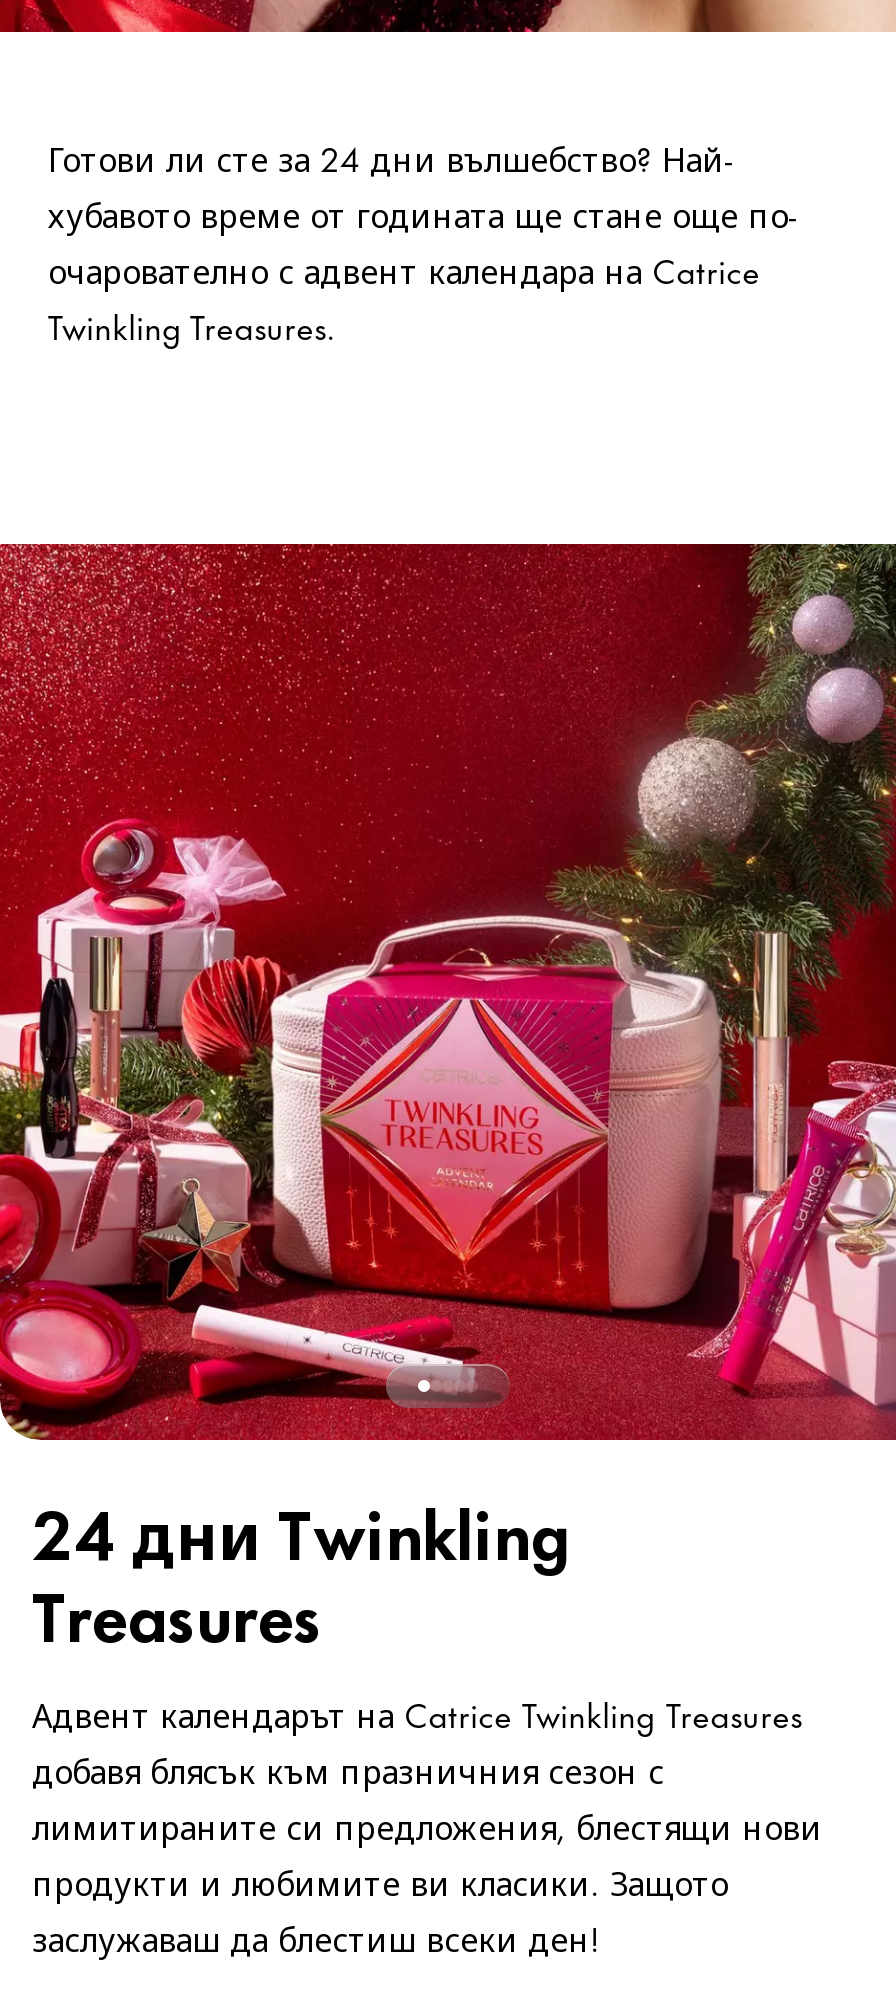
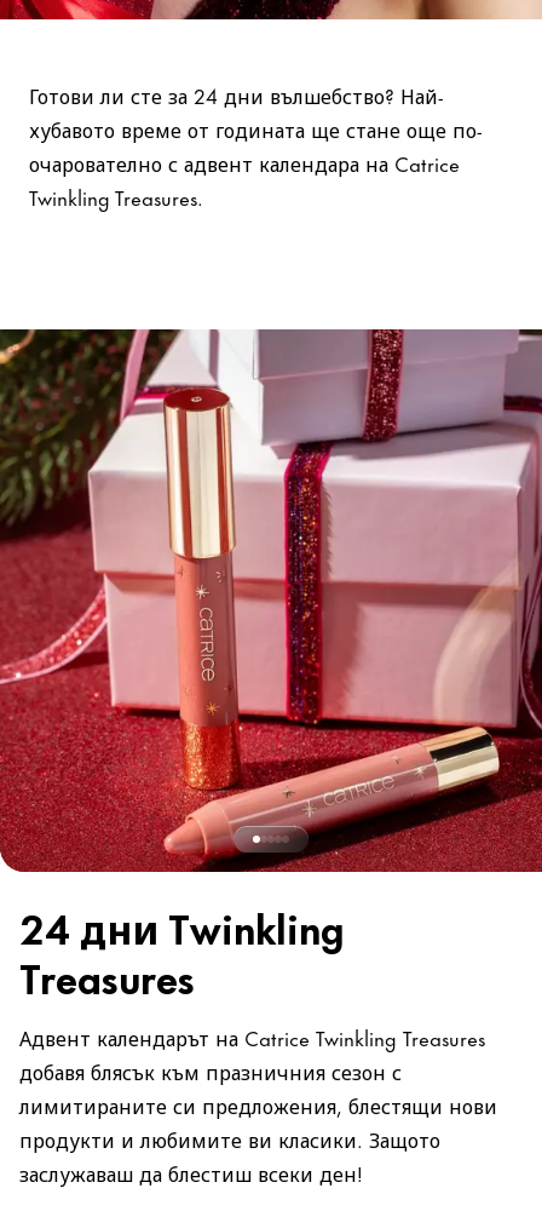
- [image]
+ [image]
